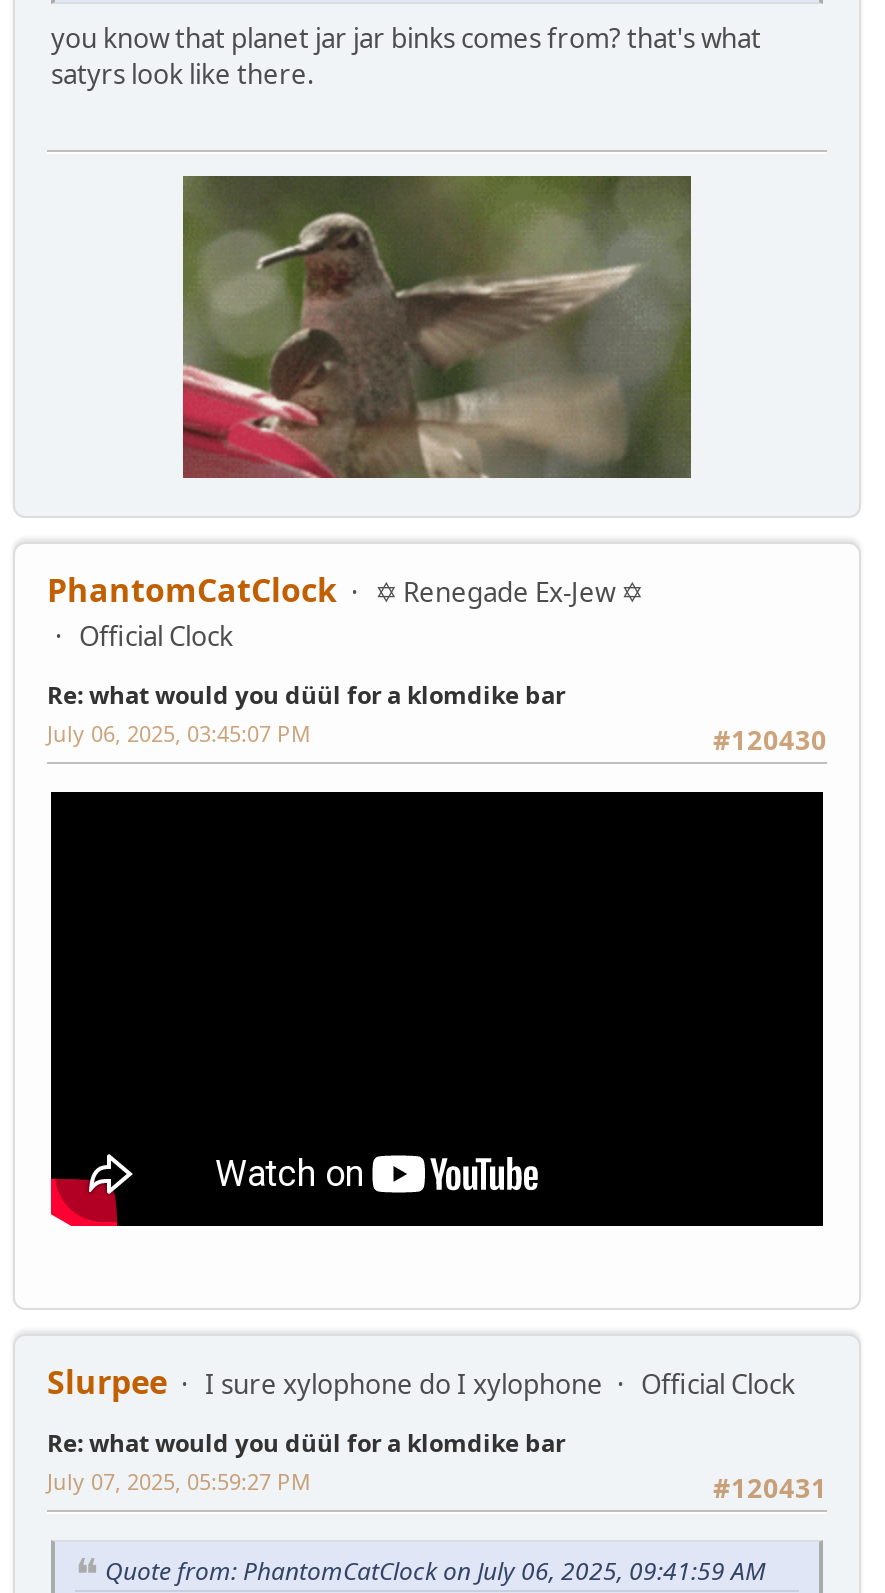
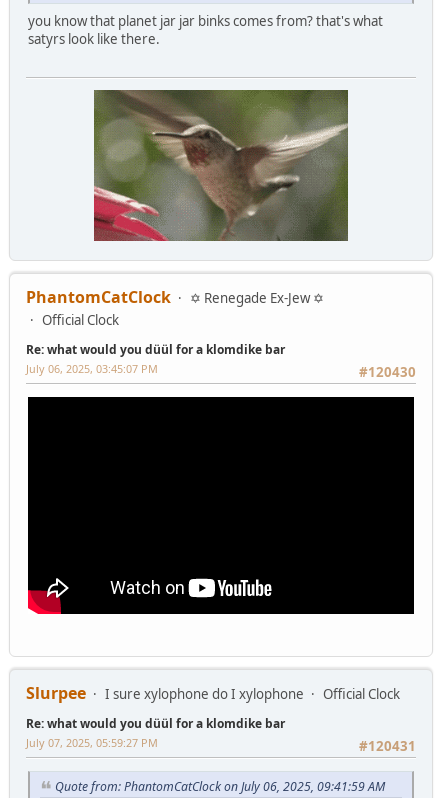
- [image]
+ [image]
